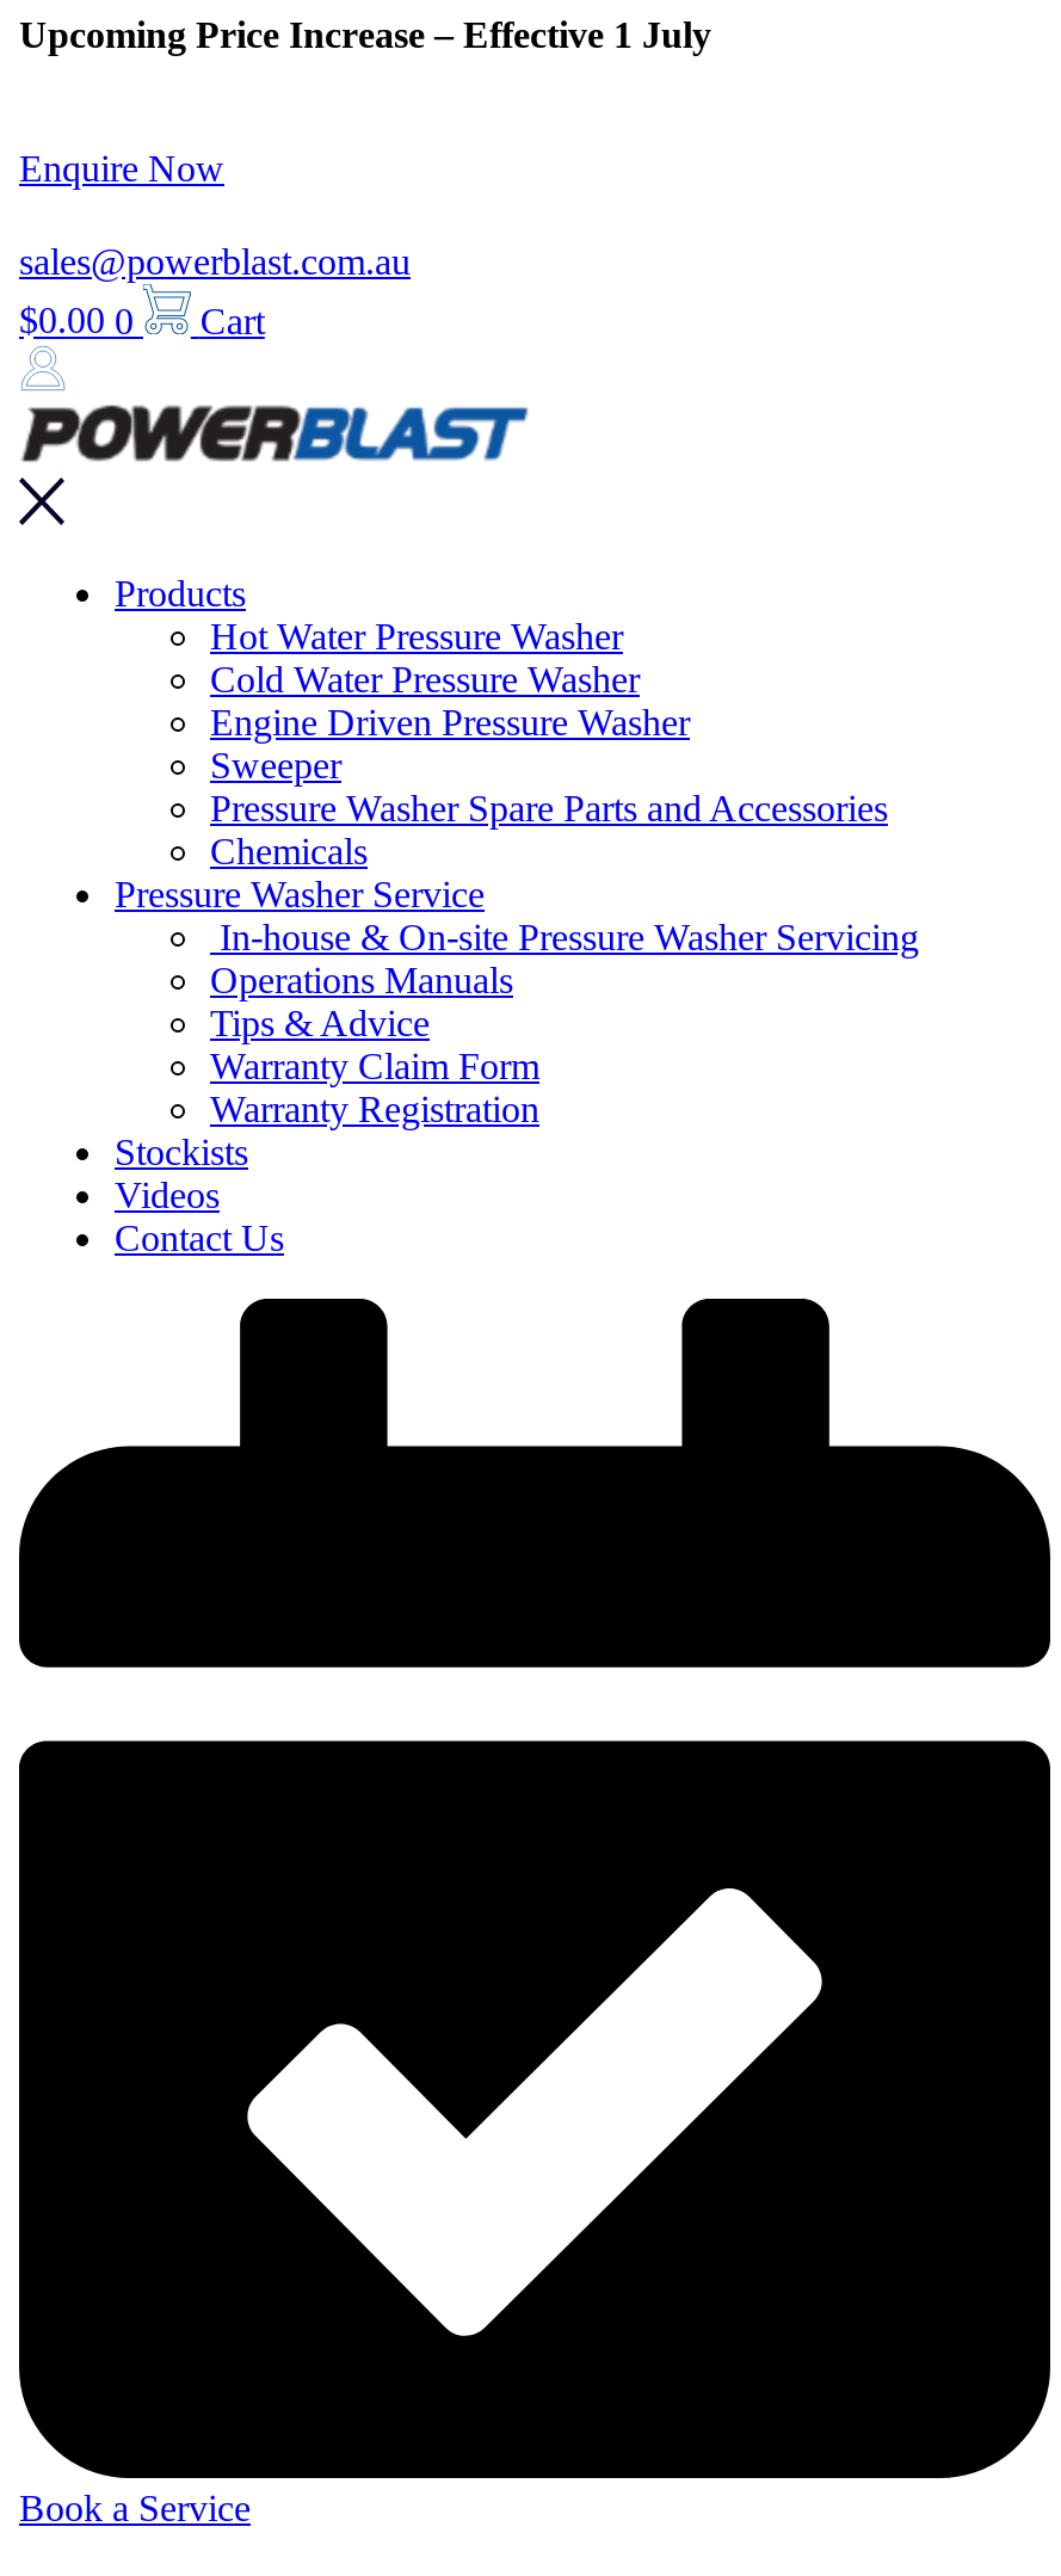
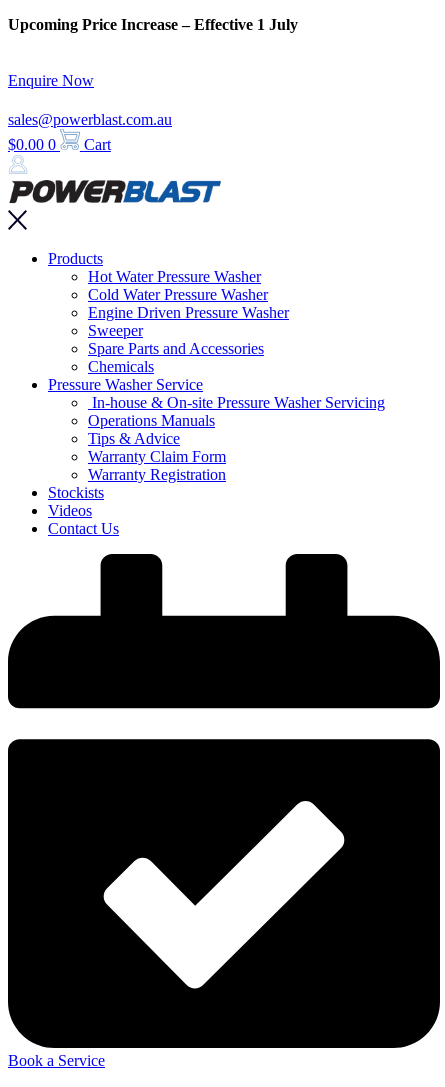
- Pressure Washer Spare Parts and Accessories
+ Spare Parts and Accessories
